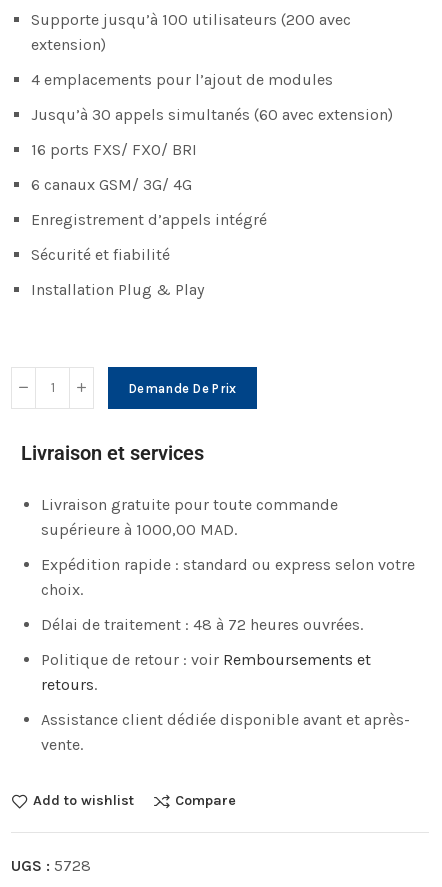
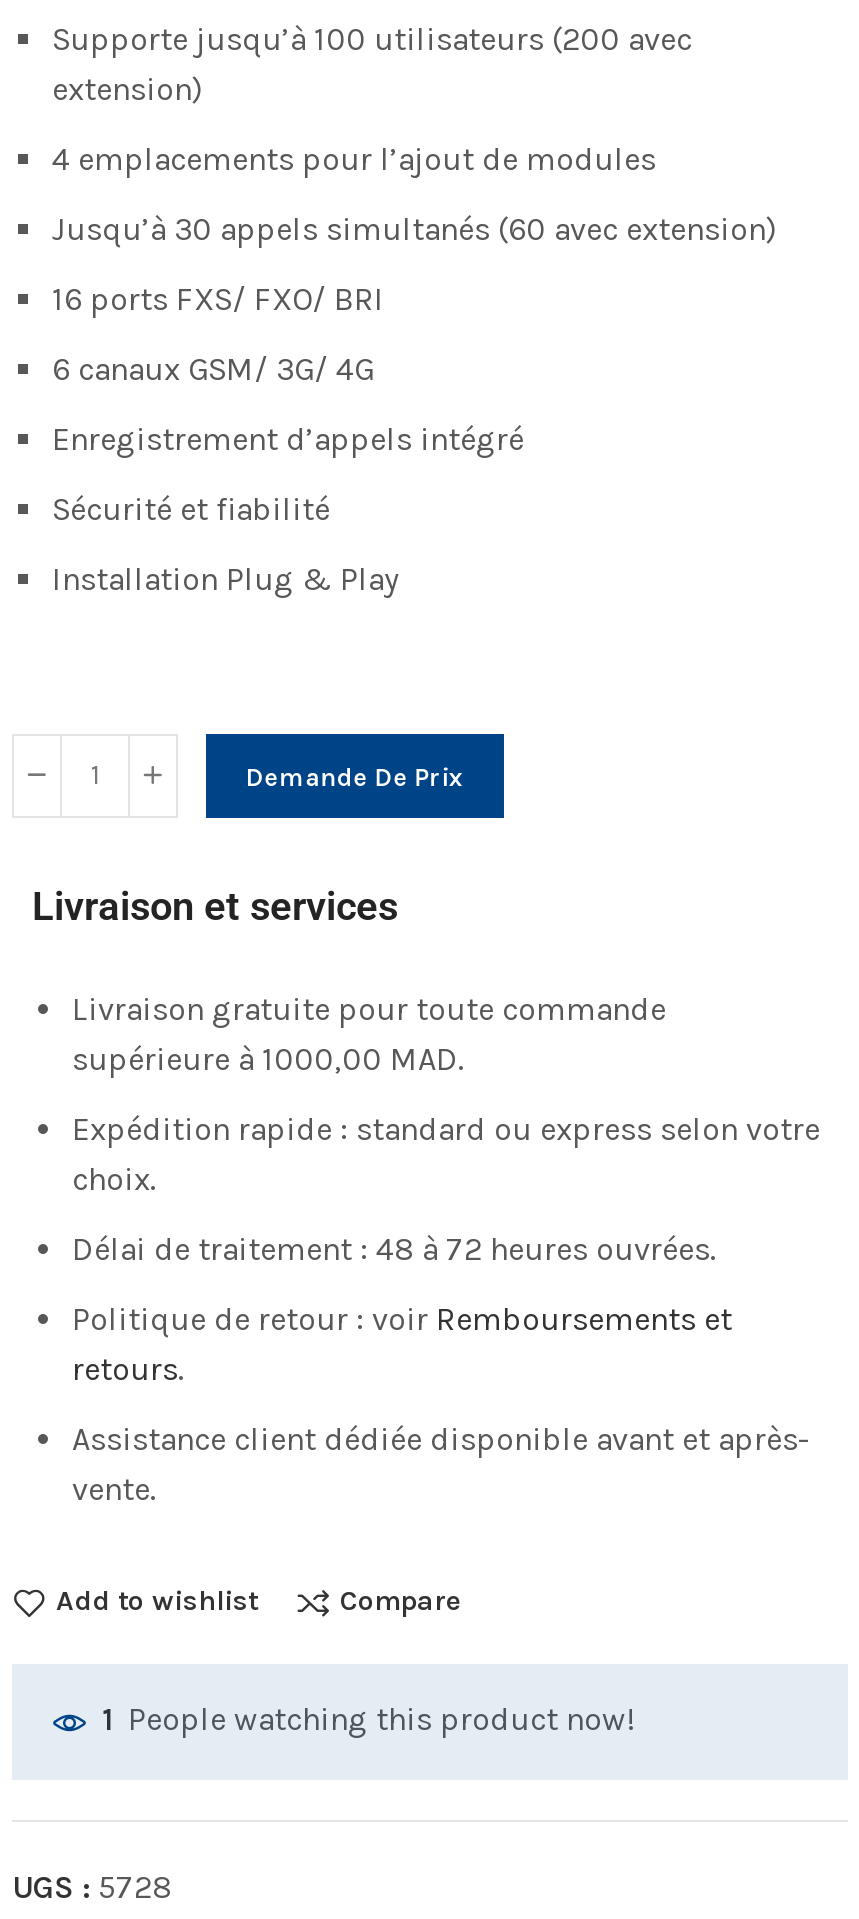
+ 1 People watching this product now!
